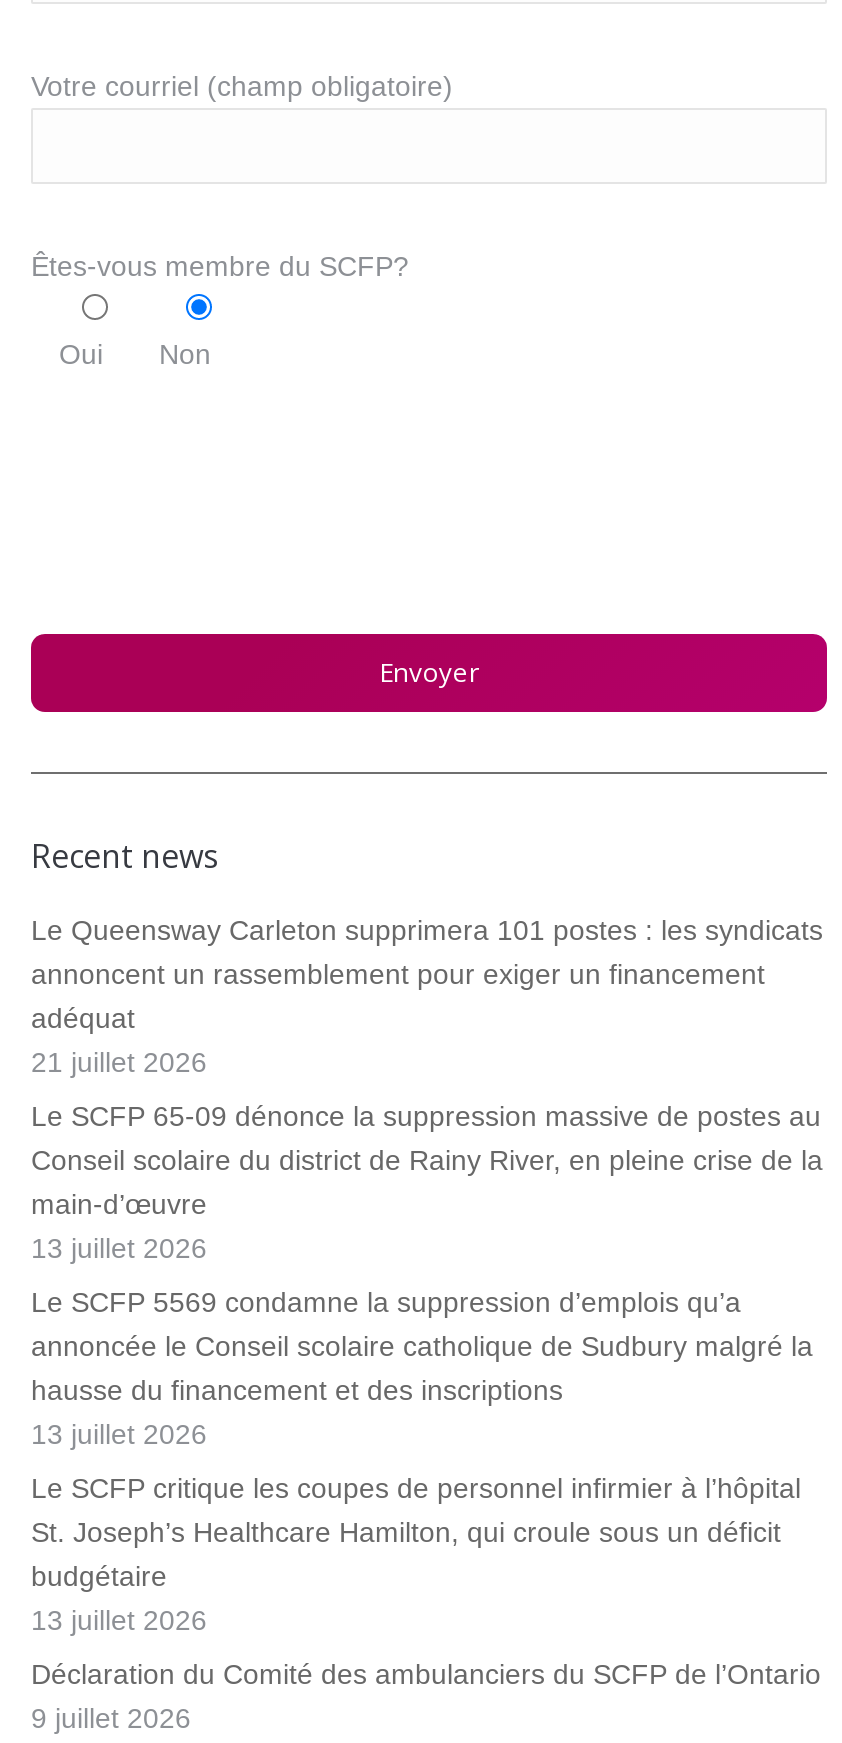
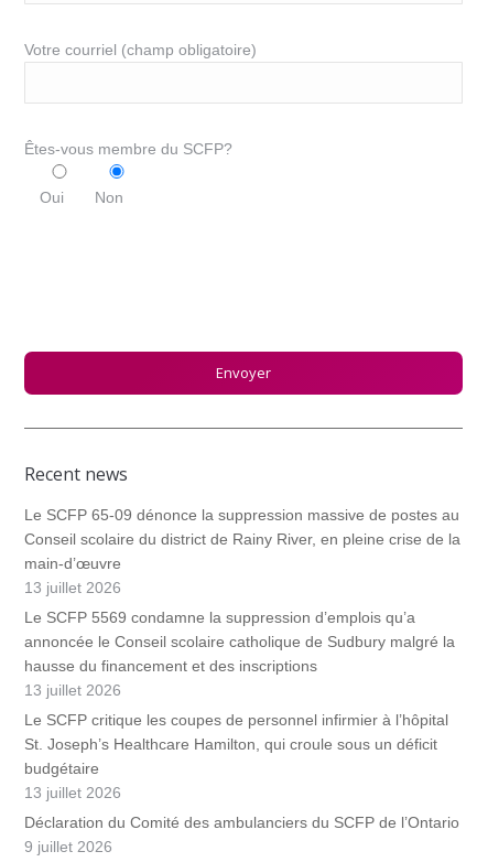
- Le Queensway Carleton supprimera 101 postes : les syndicats
- annoncent un rassemblement pour exiger un financement
- adéquat
- 21 juillet 2026
